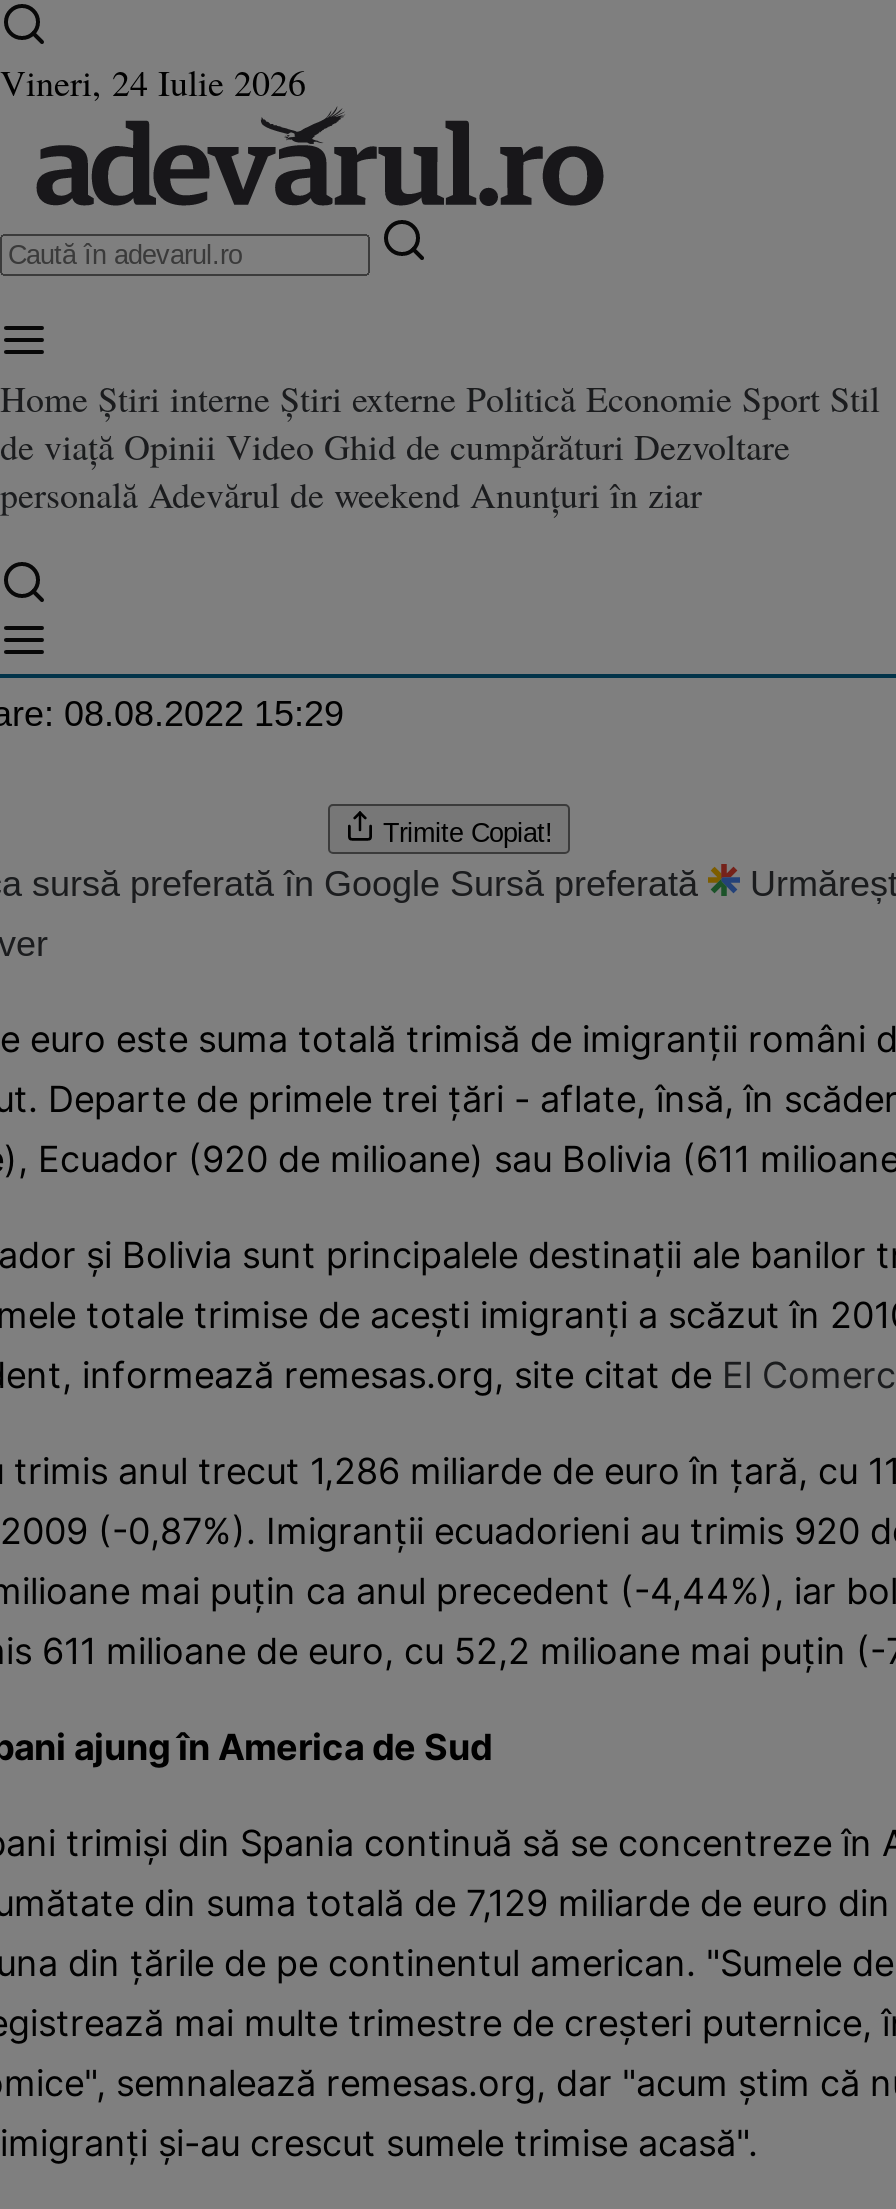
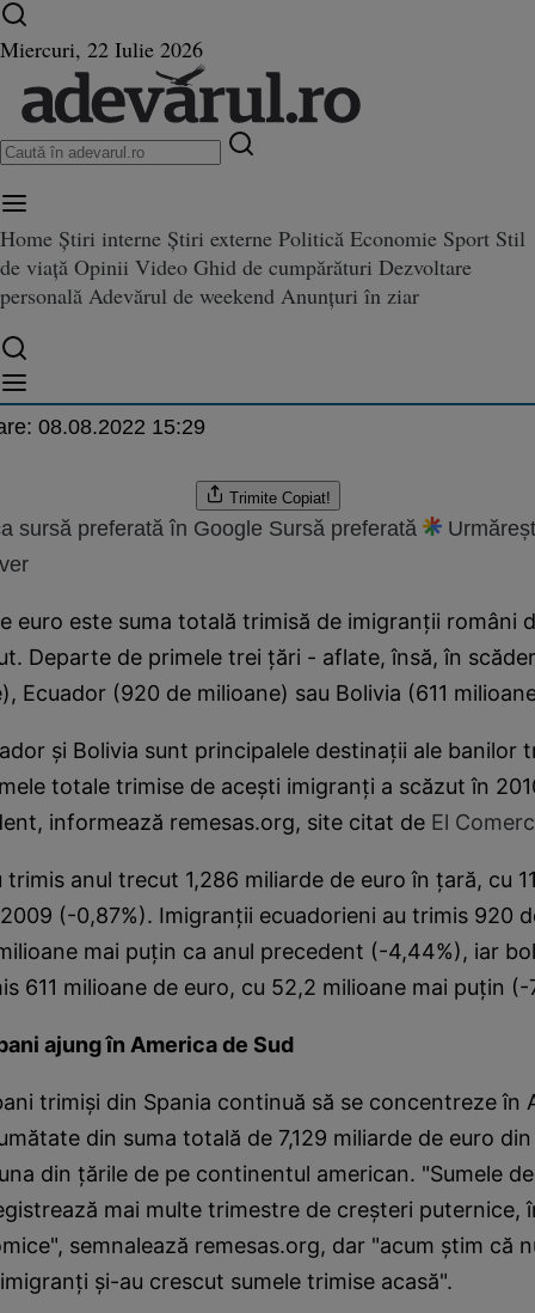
- Vineri, 24 Iulie 2026
+ Miercuri, 22 Iulie 2026
